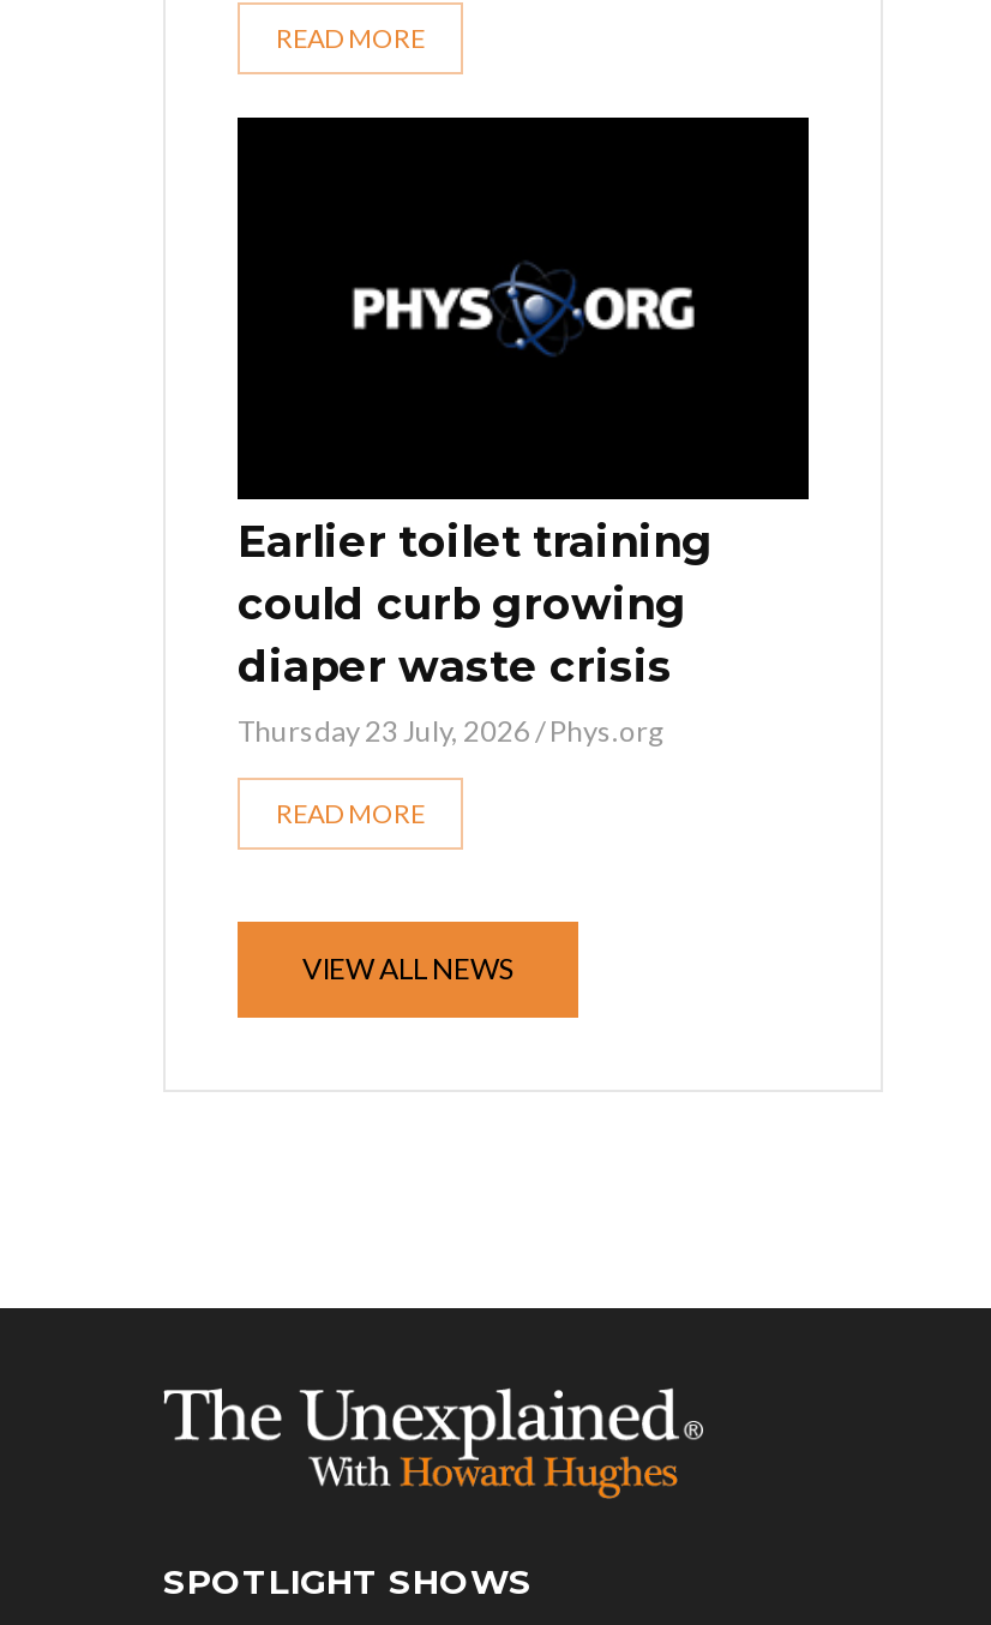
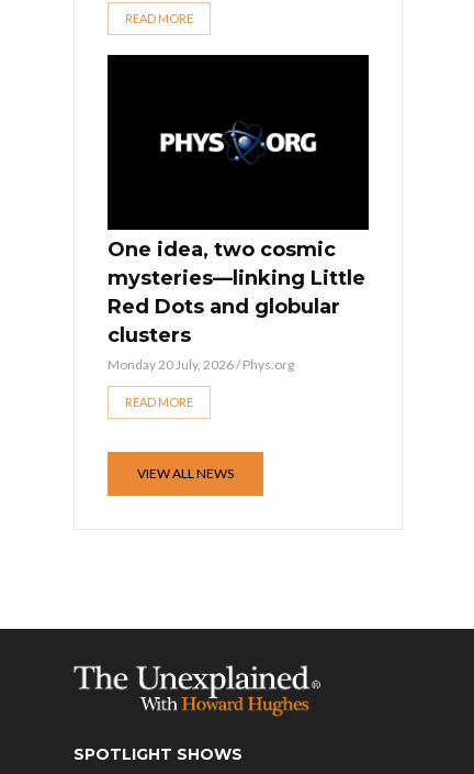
- Earlier toilet training
- could curb growing
- diaper waste crisis
- Thursday 23 July, 2026/Phys.org
+ One idea, two cosmic
+ mysteries—linking Little
+ Red Dots and globular
+ clusters
+ Monday 20 July, 2026/ Phys.org
